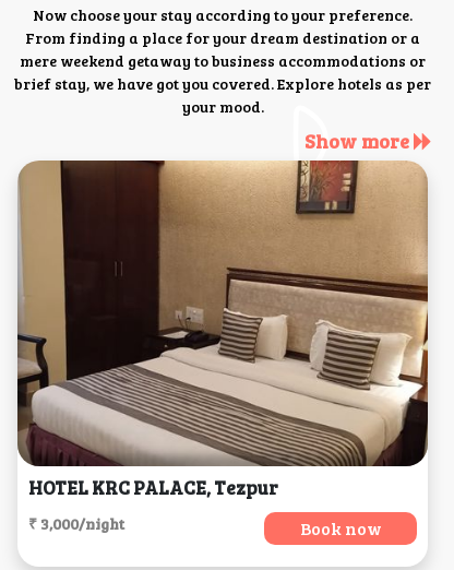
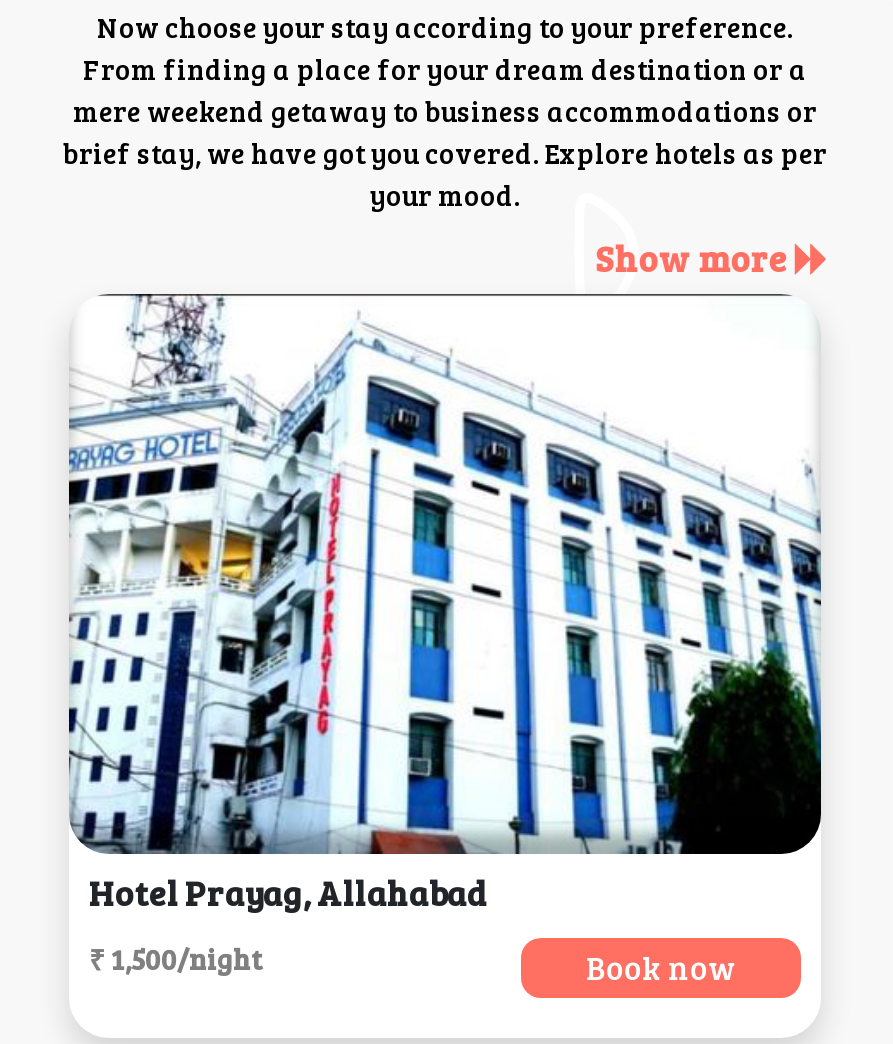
- [image]
- HOTEL KRC PALACE, Tezpur
+ [image]
+ Hotel Prayag, Allahabad

- ₹ 3,000/night
+ ₹ 1,500/night
